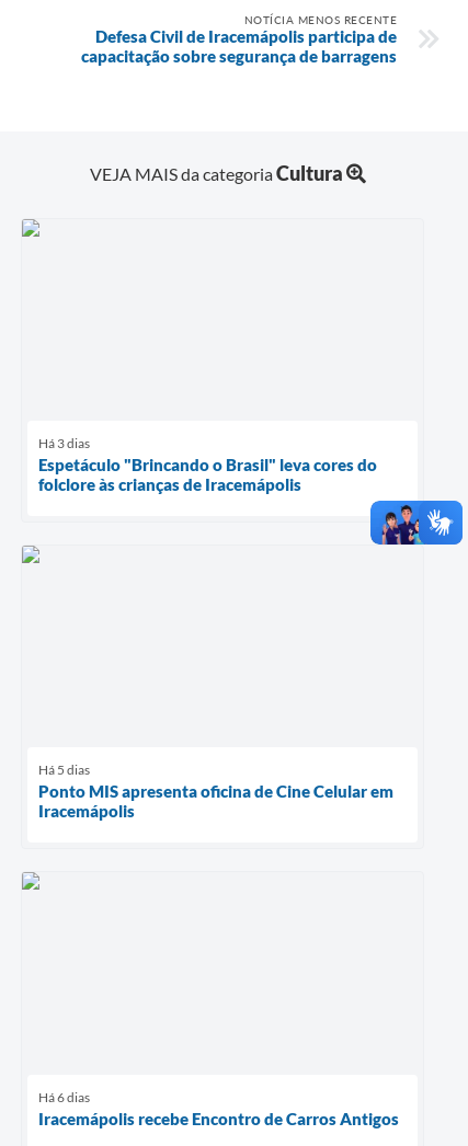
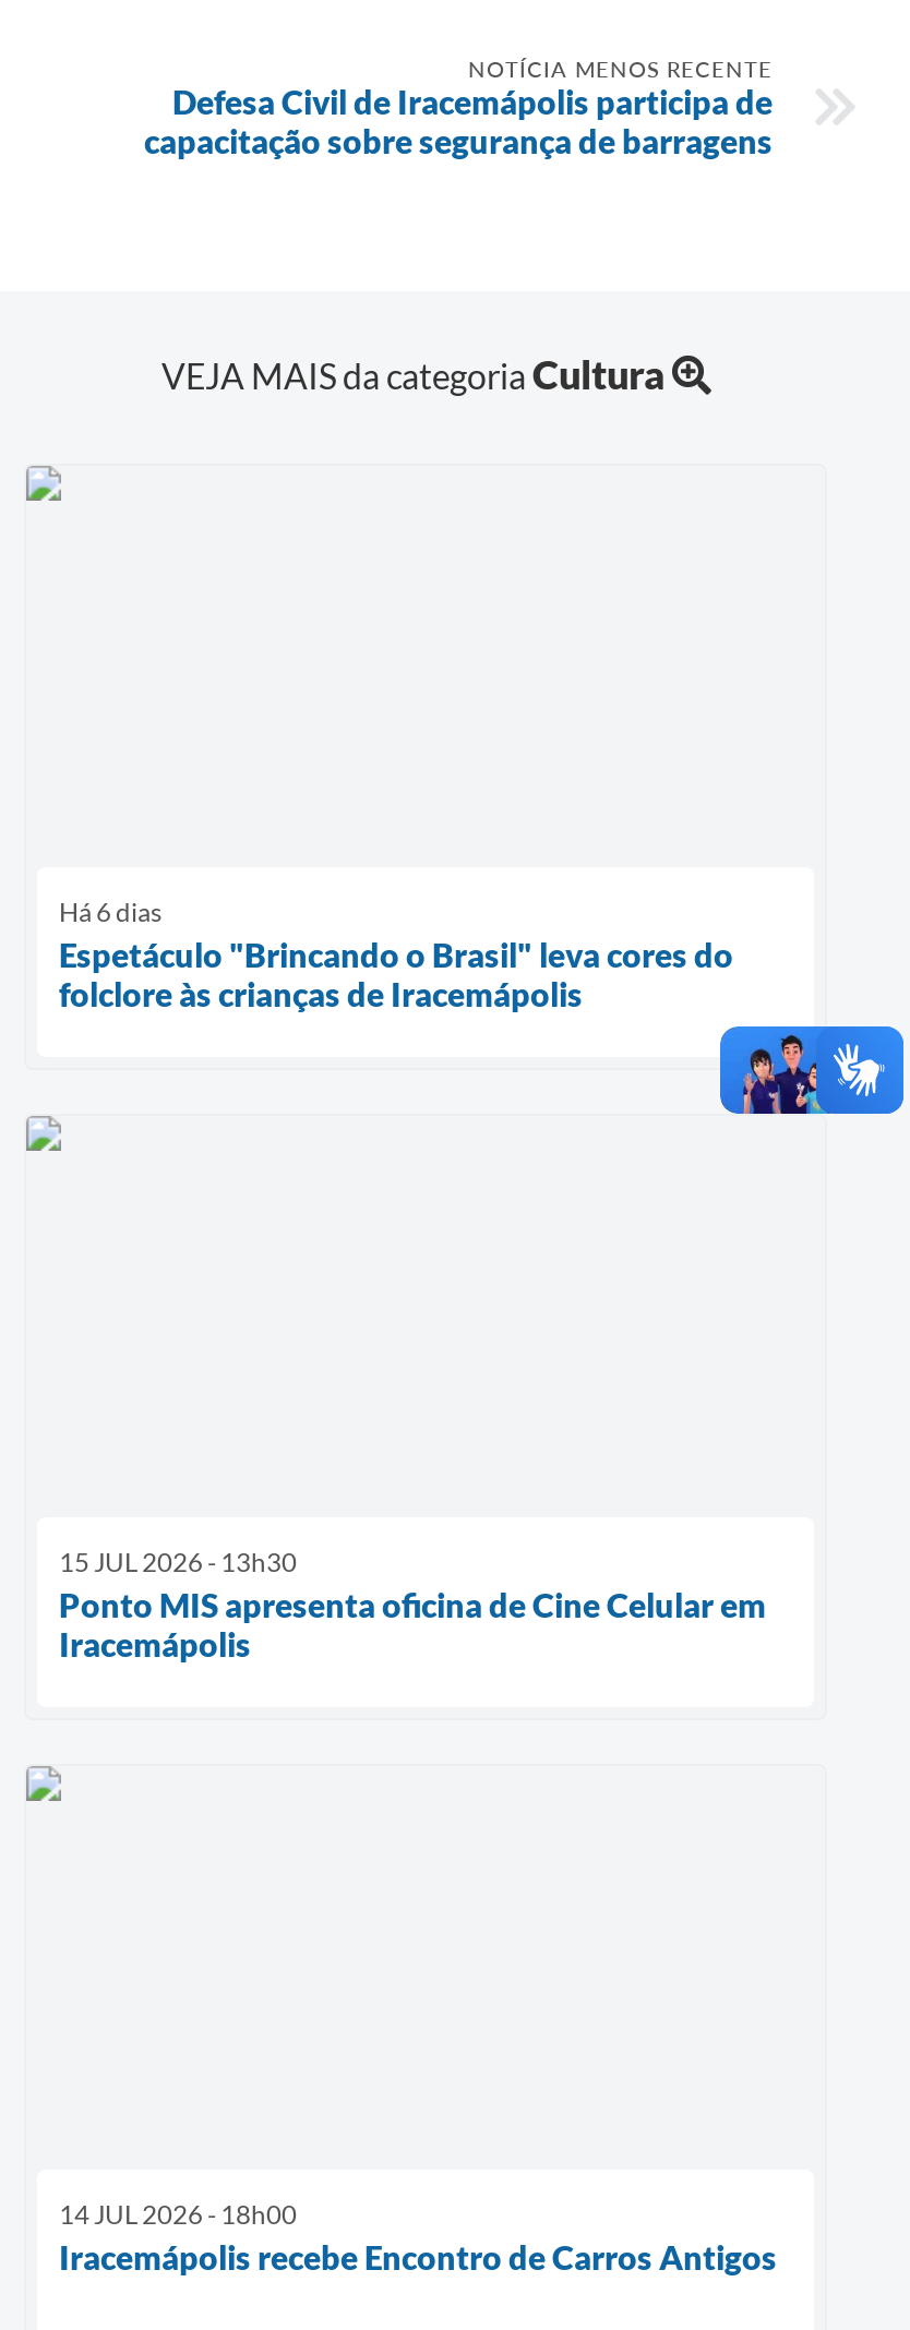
- Há 3 dias
+ Há 6 dias

- Há 5 dias
+ 15 JUL 2026 - 13h30

- Há 6 dias
+ 14 JUL 2026 - 18h00
